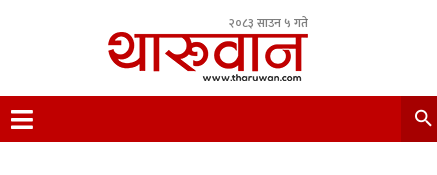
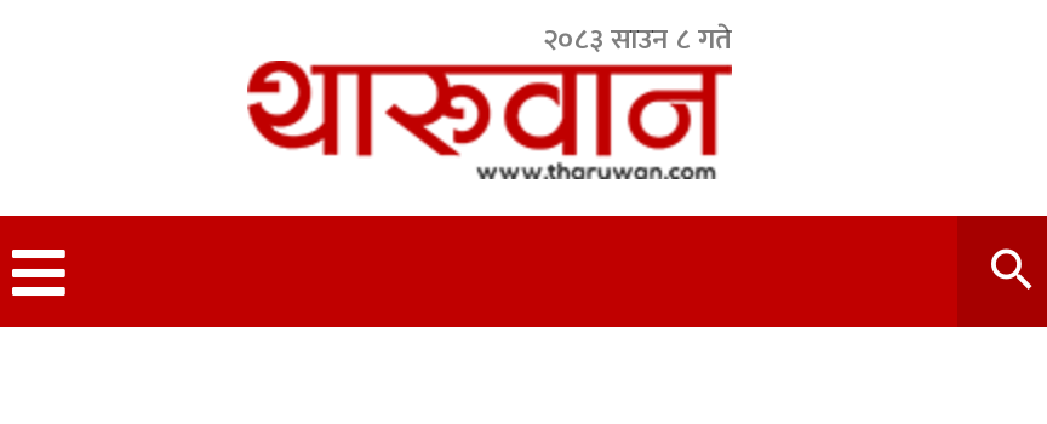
- २०८३ साउन ५ गते
+ २०८३ साउन ८ गते
